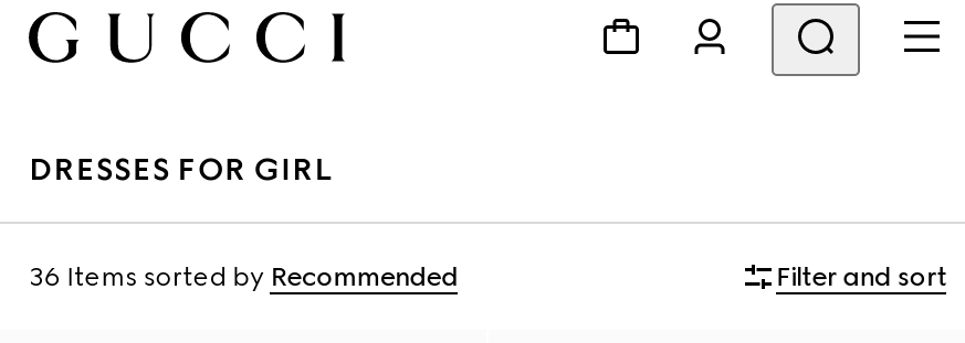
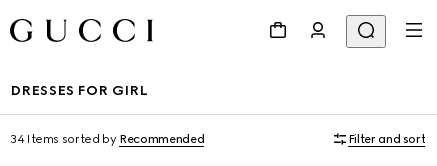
- 36 Items sorted by Recommended
+ 34 Items sorted by Recommended
